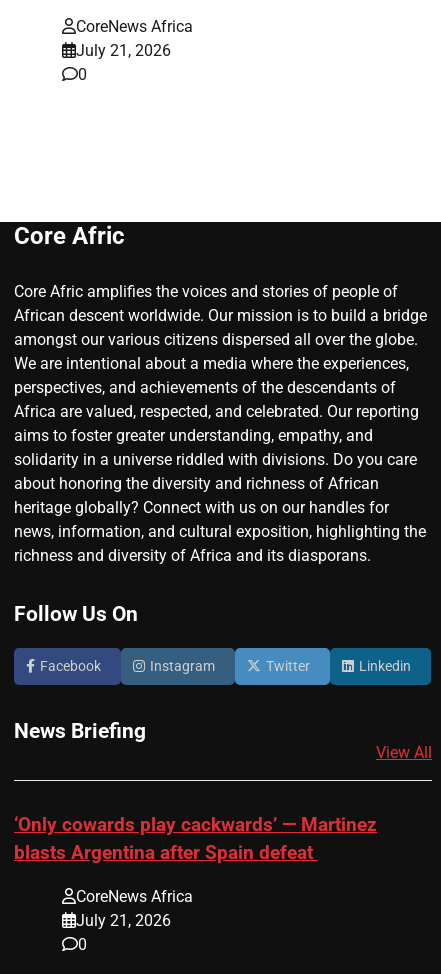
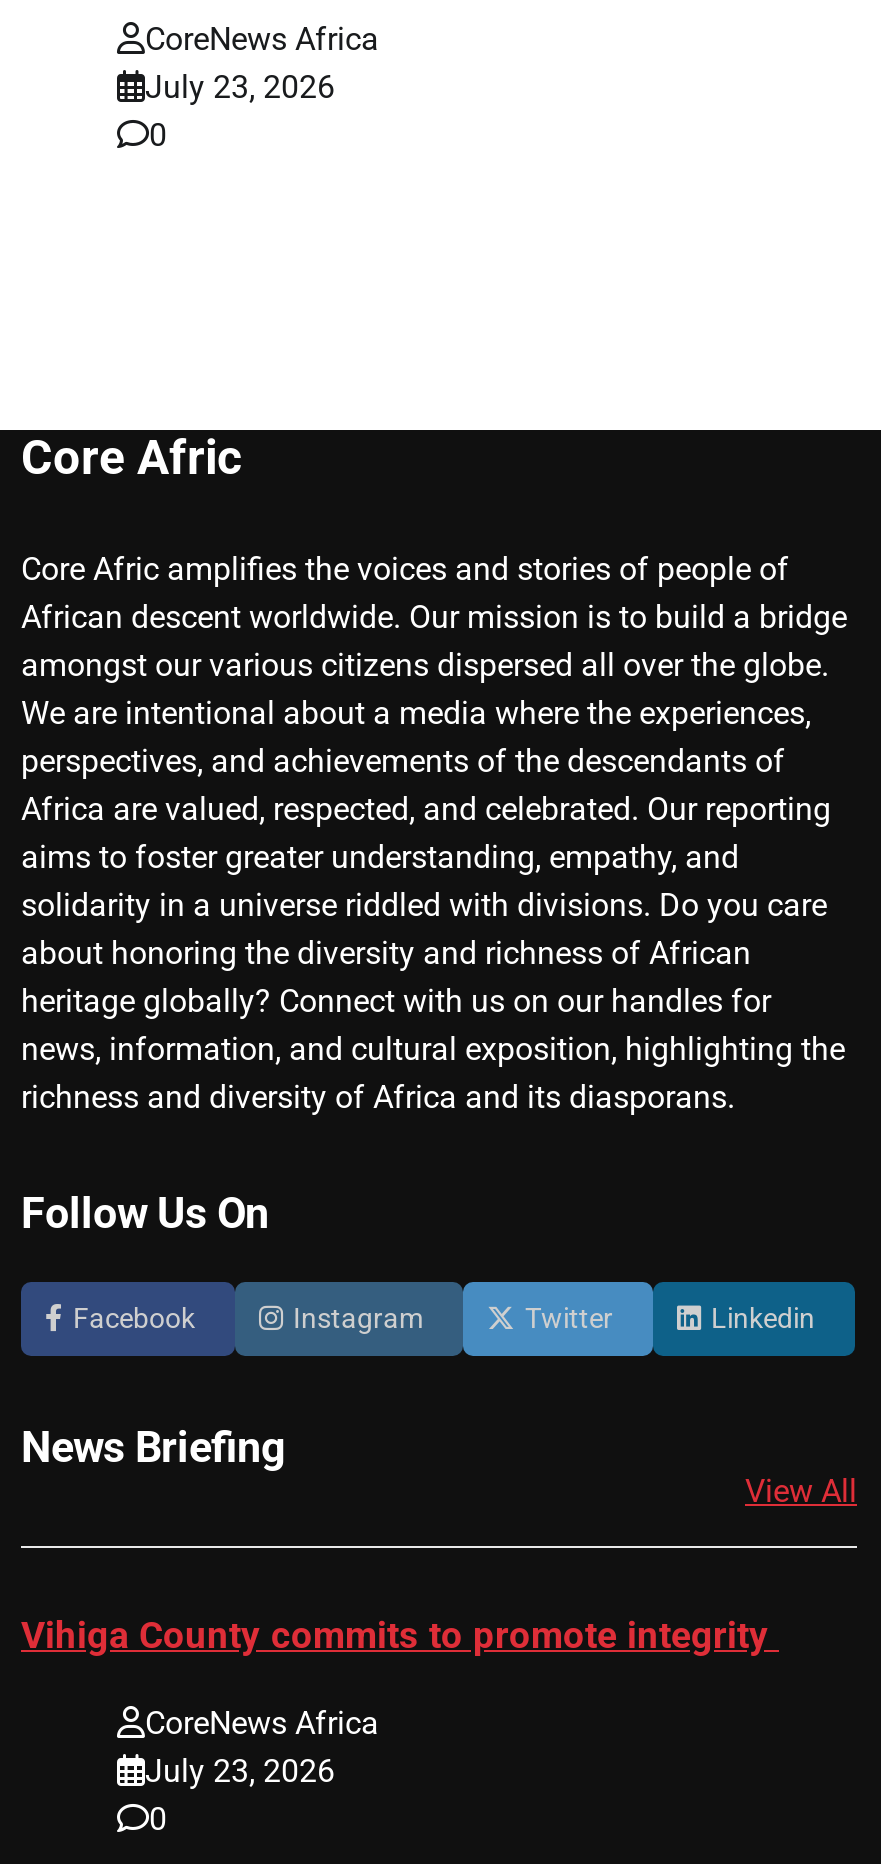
- July 21, 2026
+ July 23, 2026

- ‘Only cowards play cackwards’ — Martinez
- blasts Argentina after Spain defeat
+ Vihiga County commits to promote integrity

- July 21, 2026
+ July 23, 2026
